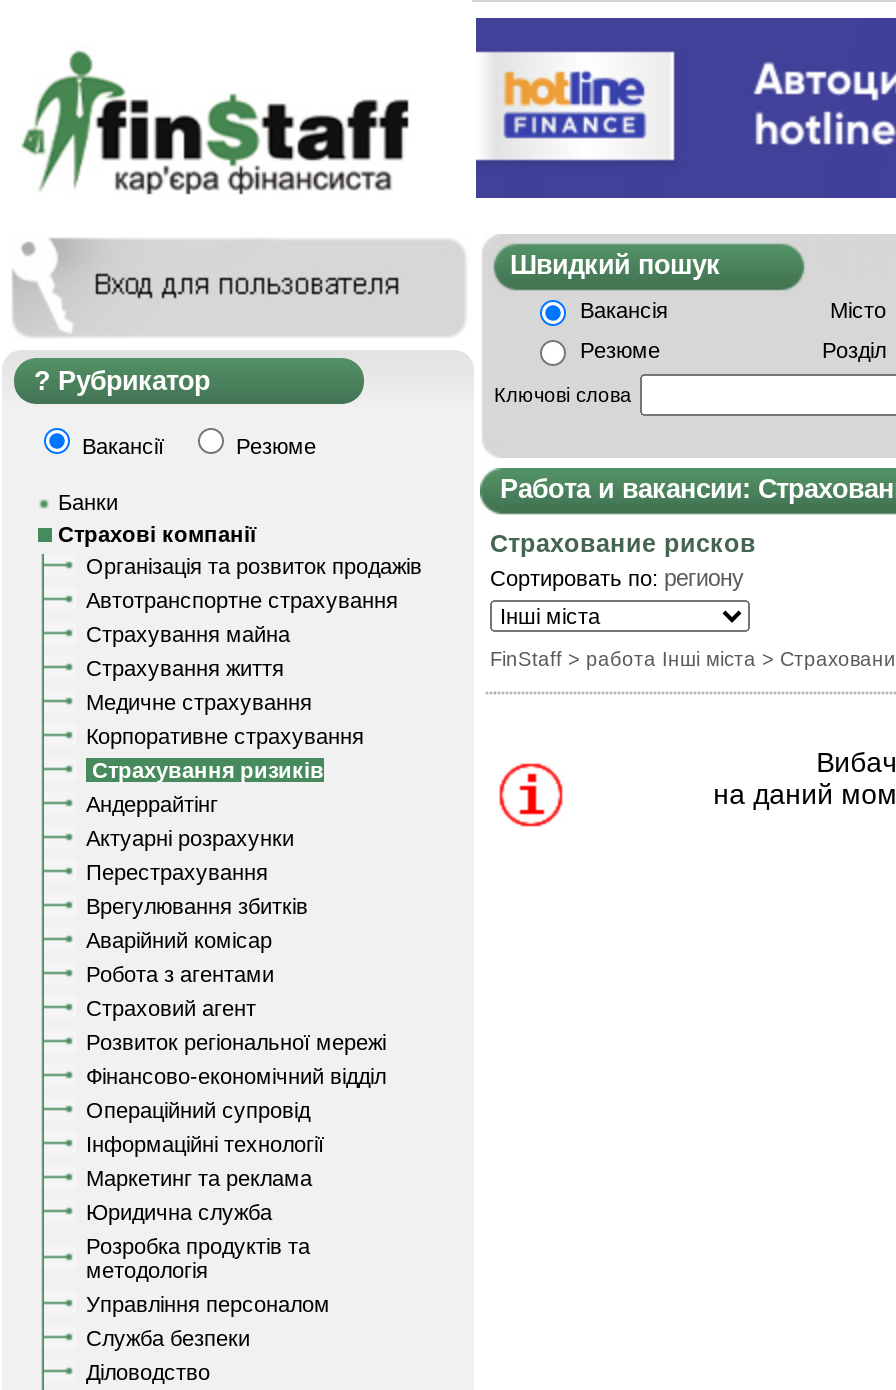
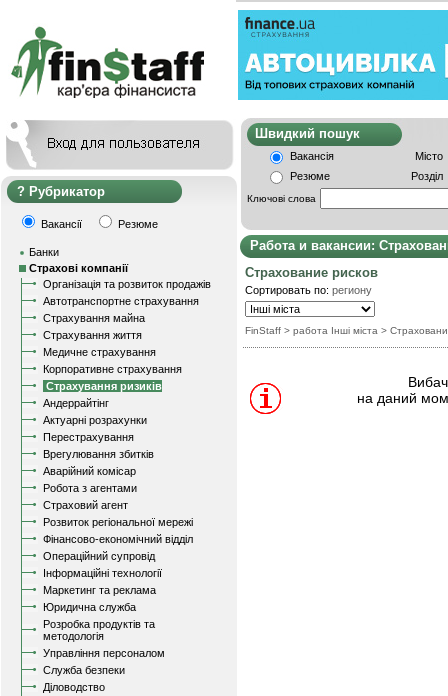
- [image]
+ [image]
